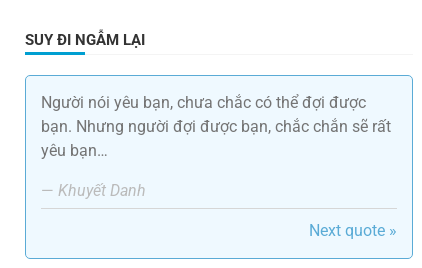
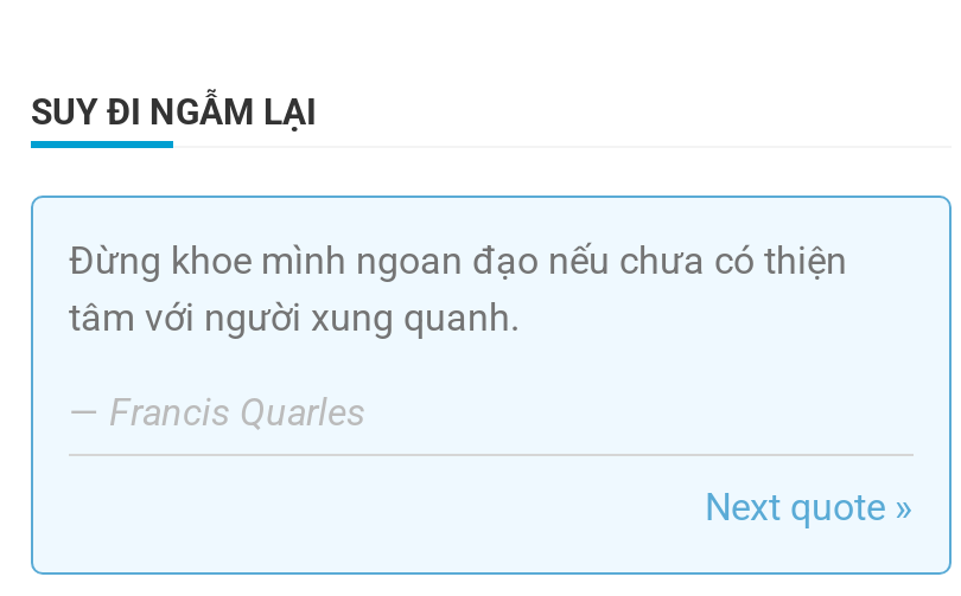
- Người nói yêu bạn, chưa chắc có thể đợi được
- bạn. Nhưng người đợi được bạn, chắc chắn sẽ rất
- yêu bạn…
+ Đừng khoe mình ngoan đạo nếu chưa có thiện
+ tâm với người xung quanh.

- — Khuyết Danh
+ — Francis Quarles
